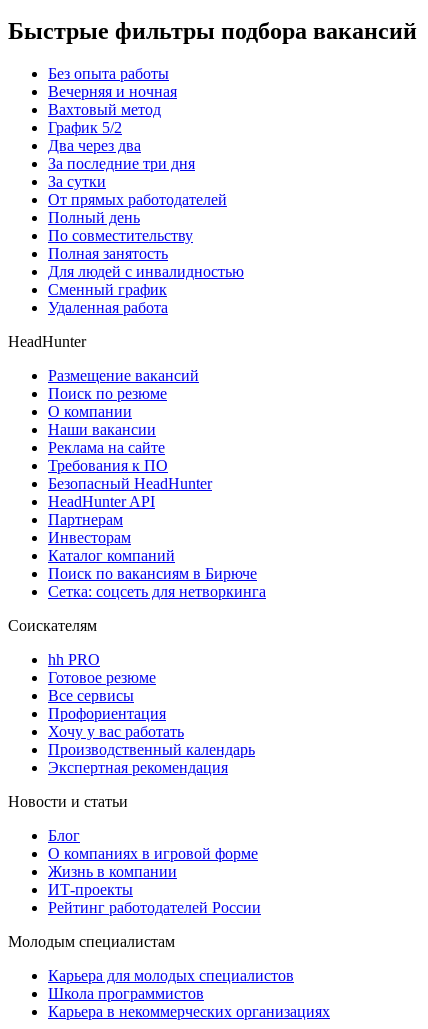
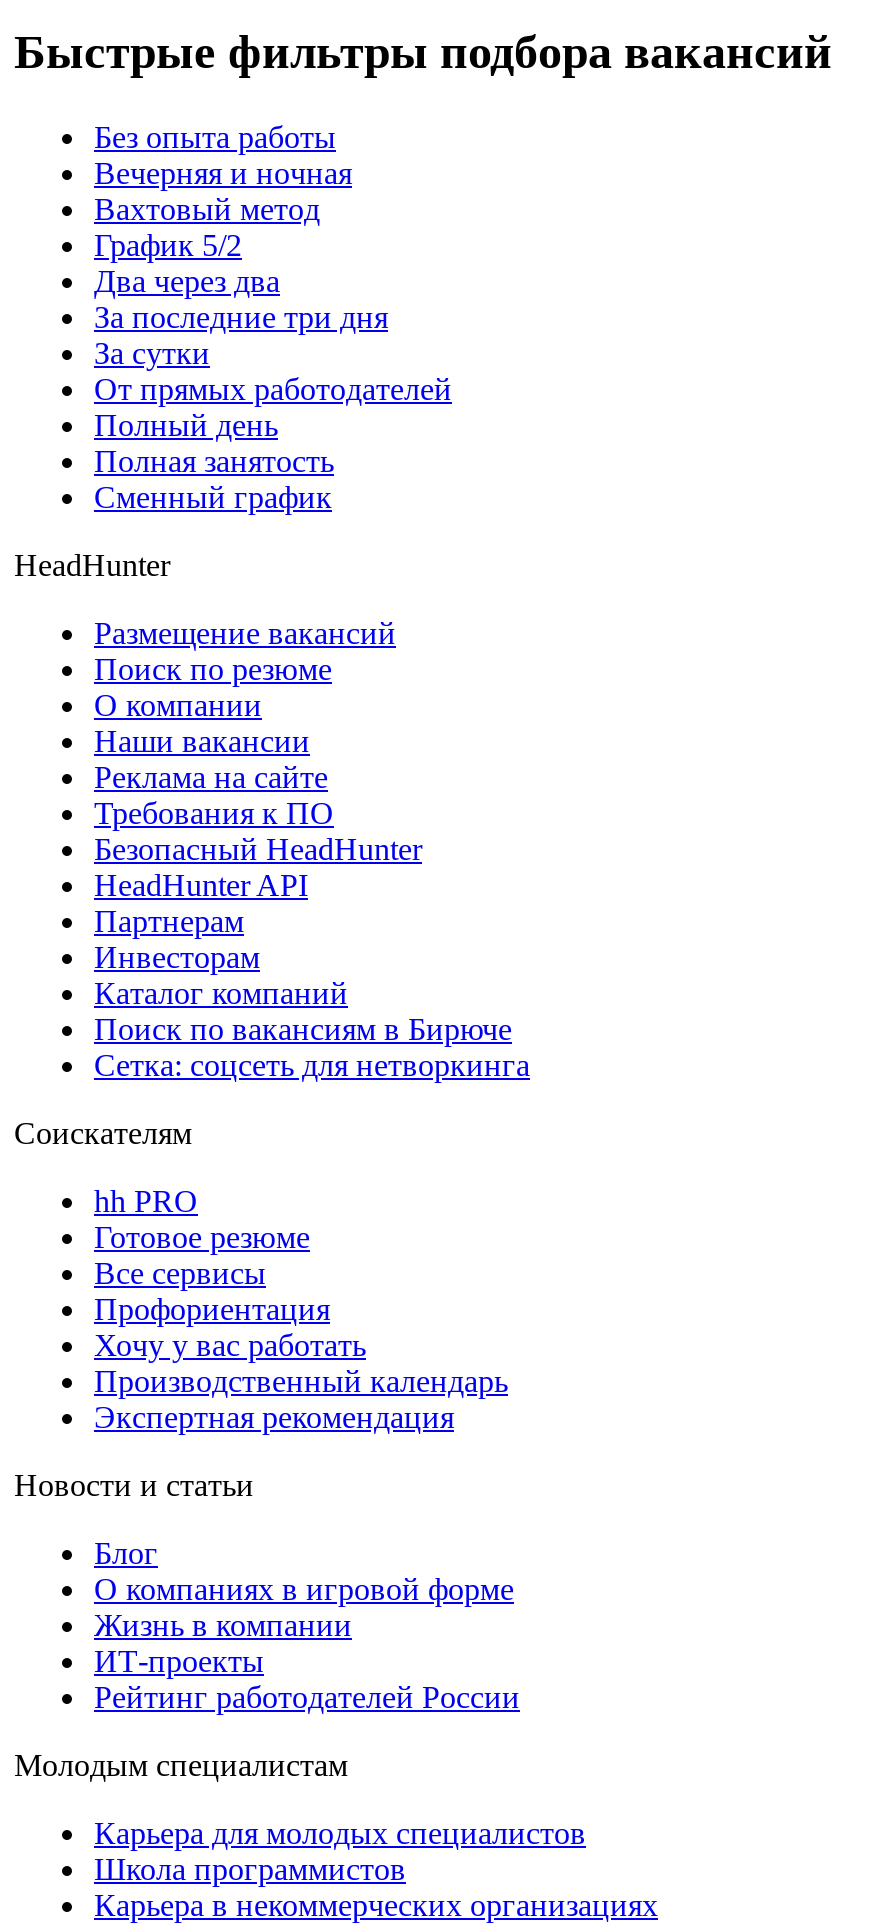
- По совместительству

- Для людей с инвалидностью

- Удаленная работа
